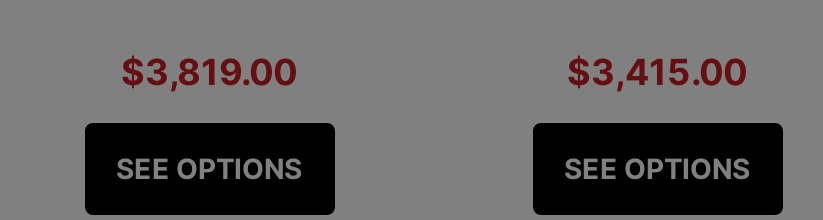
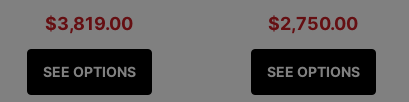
- $3,415.00
+ $2,750.00
